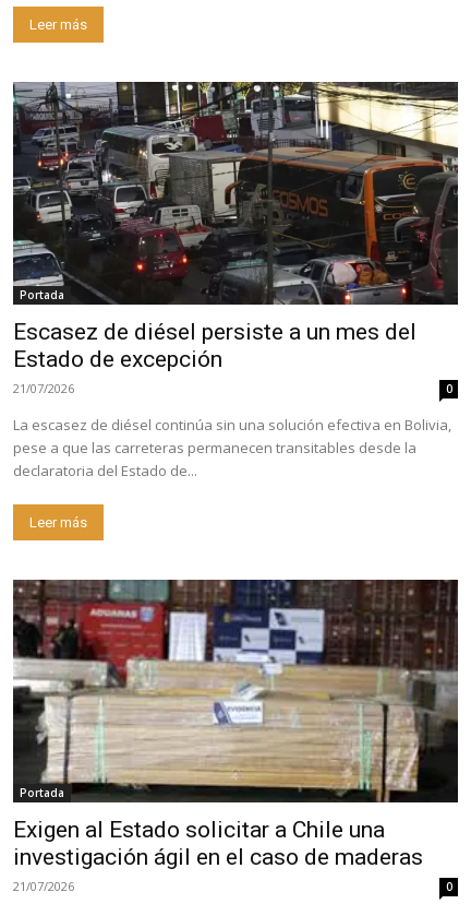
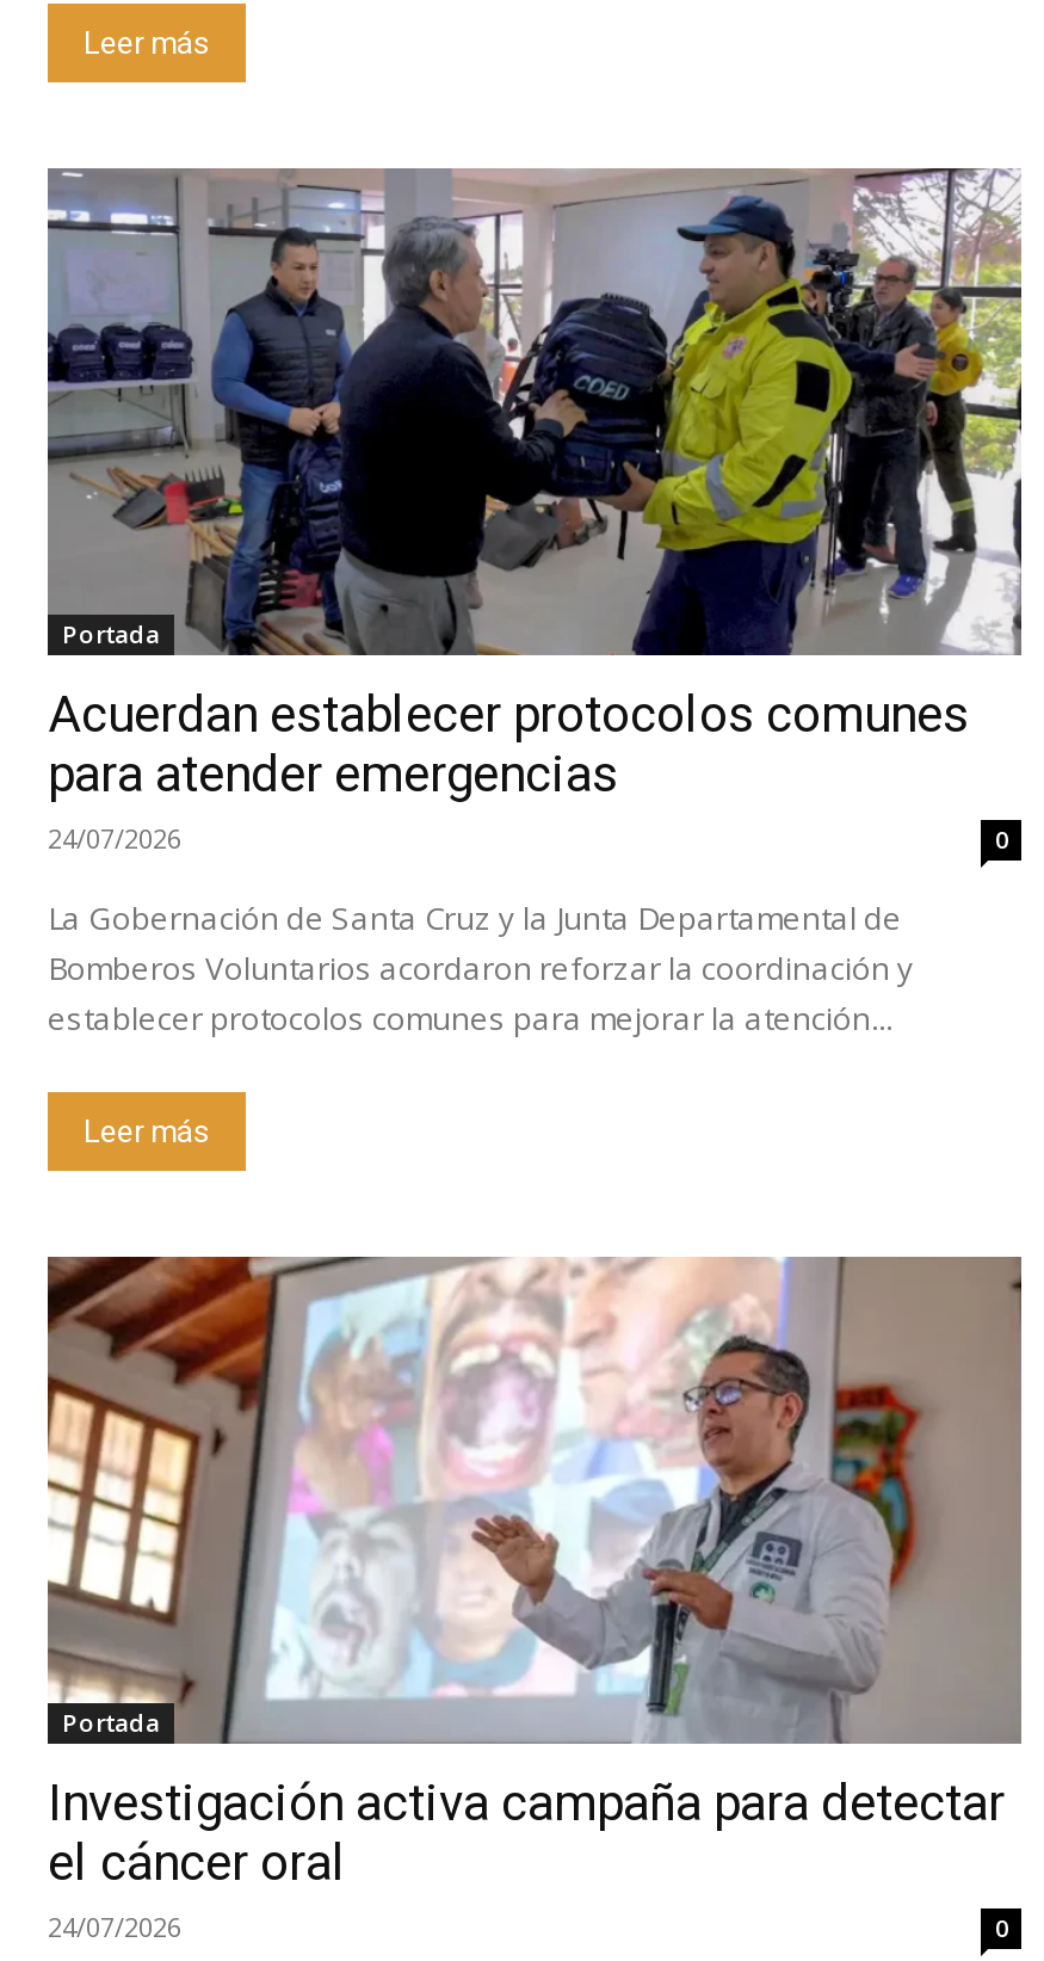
- [image]
- Escasez de diésel persiste a un mes del
- Estado de excepción
- 21/07/2026
+ [image]
+ Acuerdan establecer protocolos comunes
+ para atender emergencias
+ 24/07/2026

- La escasez de diésel continúa sin una solución efectiva en Bolivia,
- pese a que las carreteras permanecen transitables desde la
- declaratoria del Estado de...
+ La Gobernación de Santa Cruz y la Junta Departamental de
+ Bomberos Voluntarios acordaron reforzar la coordinación y
+ establecer protocolos comunes para mejorar la atención...

- [image]
- Exigen al Estado solicitar a Chile una
- investigación ágil en el caso de maderas
- 21/07/2026
+ [image]
+ Investigación activa campaña para detectar
+ el cáncer oral
+ 24/07/2026
